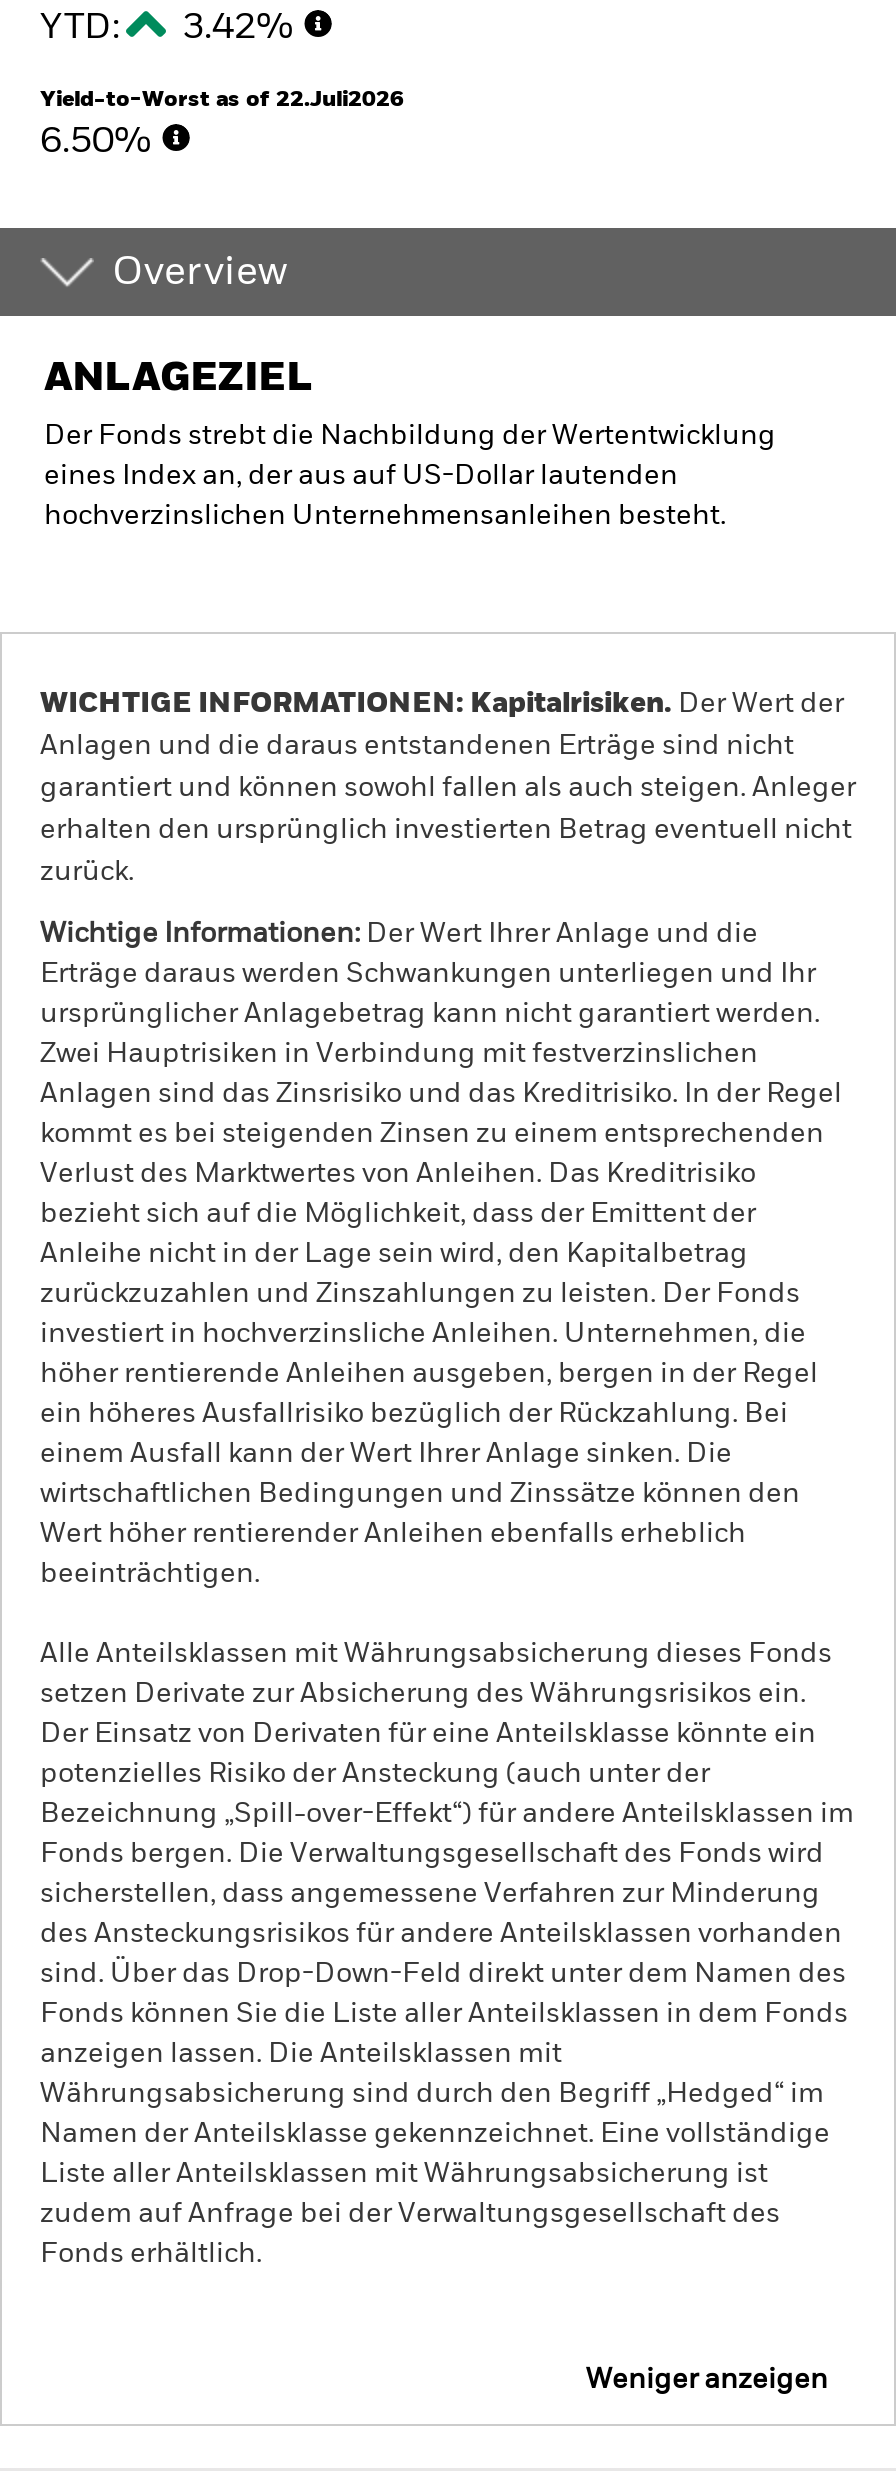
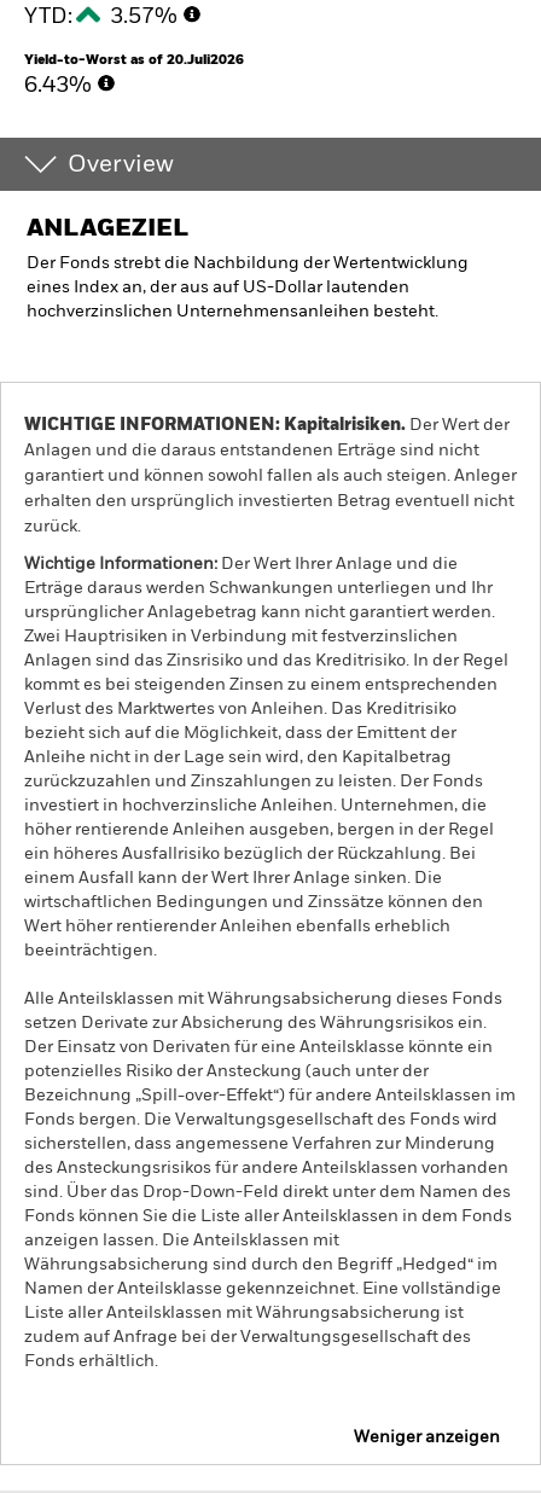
- YTD: 3.42%
+ YTD: 3.57%

- Yield-to-Worst as of 22.Juli2026
+ Yield-to-Worst as of 20.Juli2026

- 6.50%
+ 6.43%
